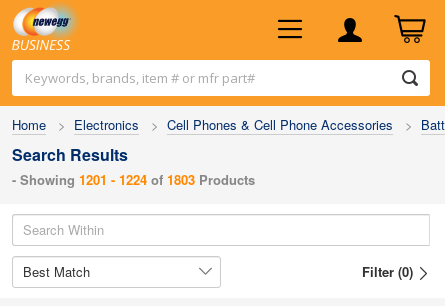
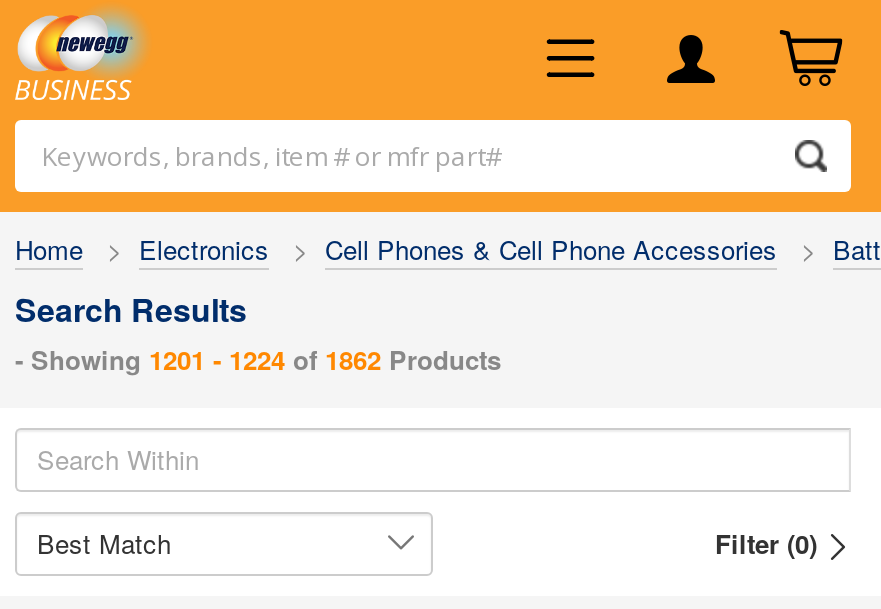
- - Showing 1201 - 1224 of 1803 Products
+ - Showing 1201 - 1224 of 1862 Products
